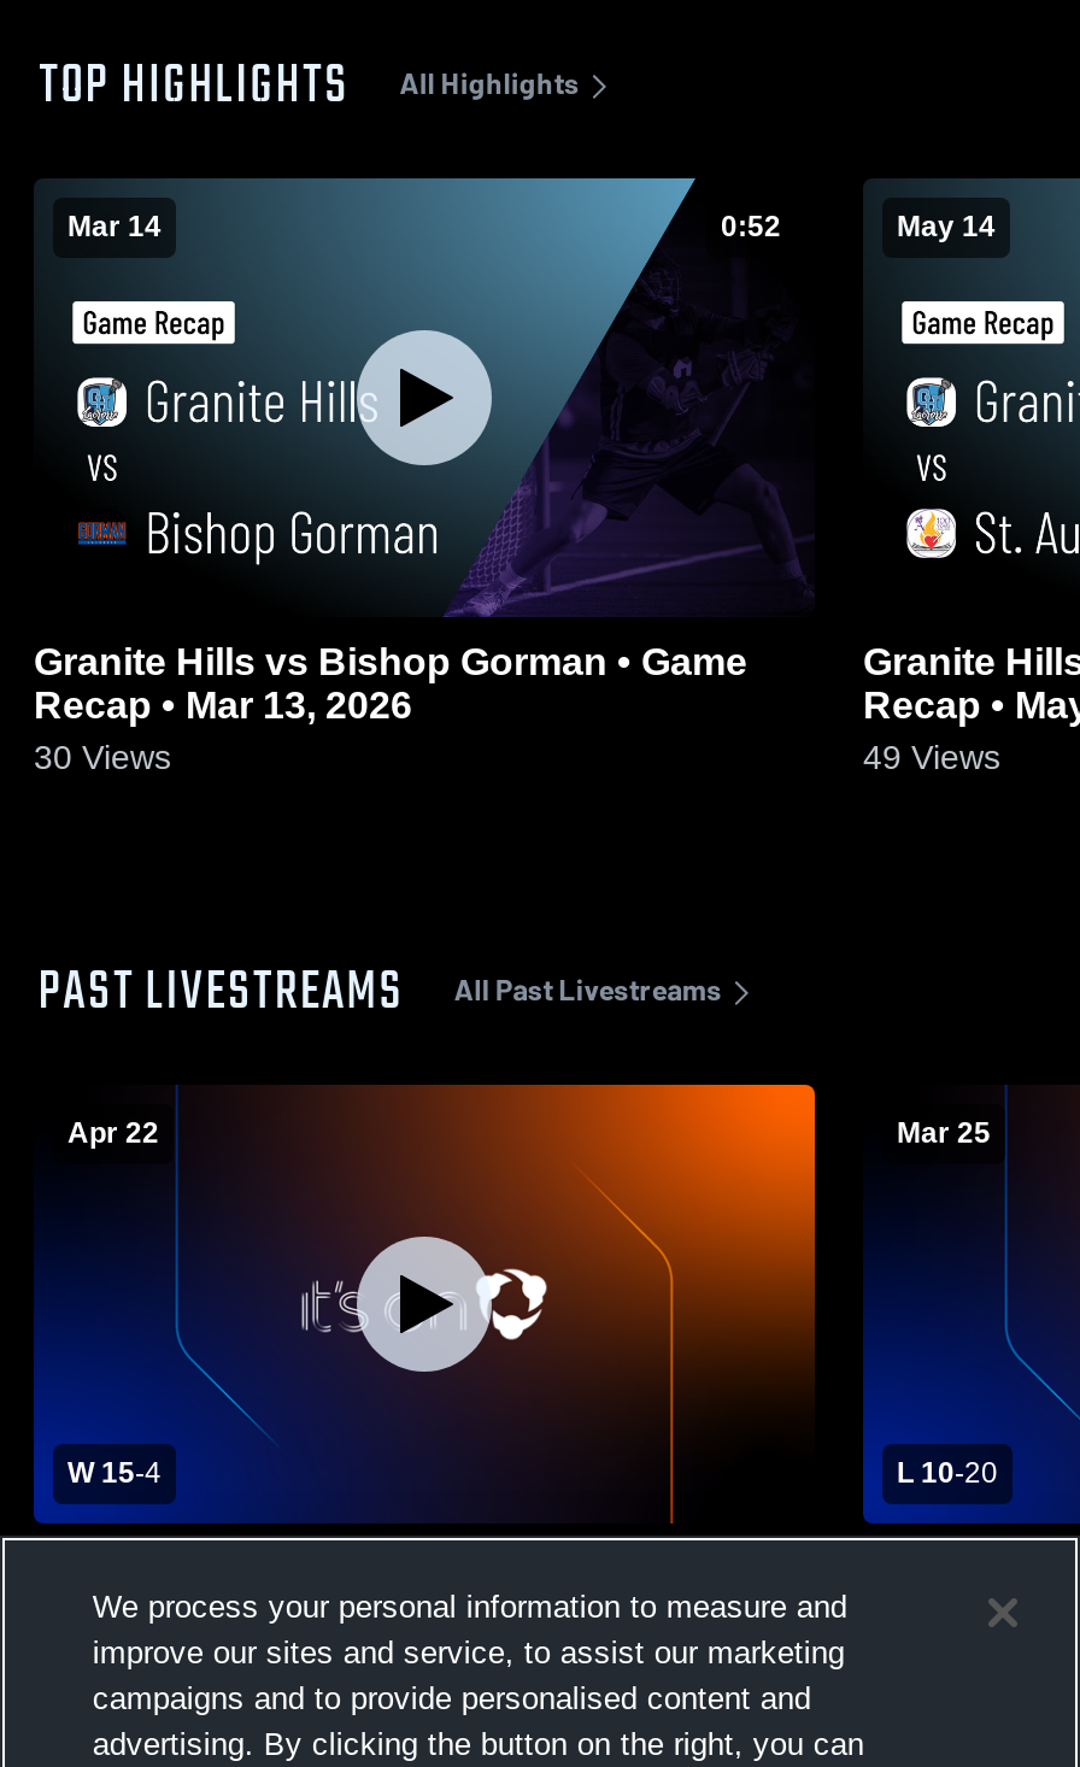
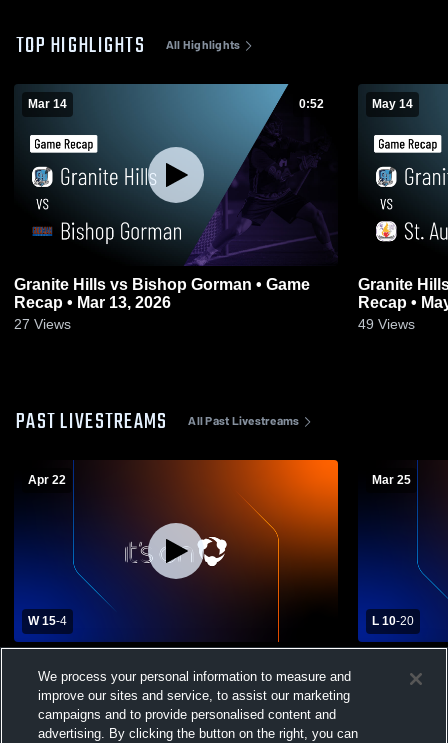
- 30 Views
+ 27 Views
